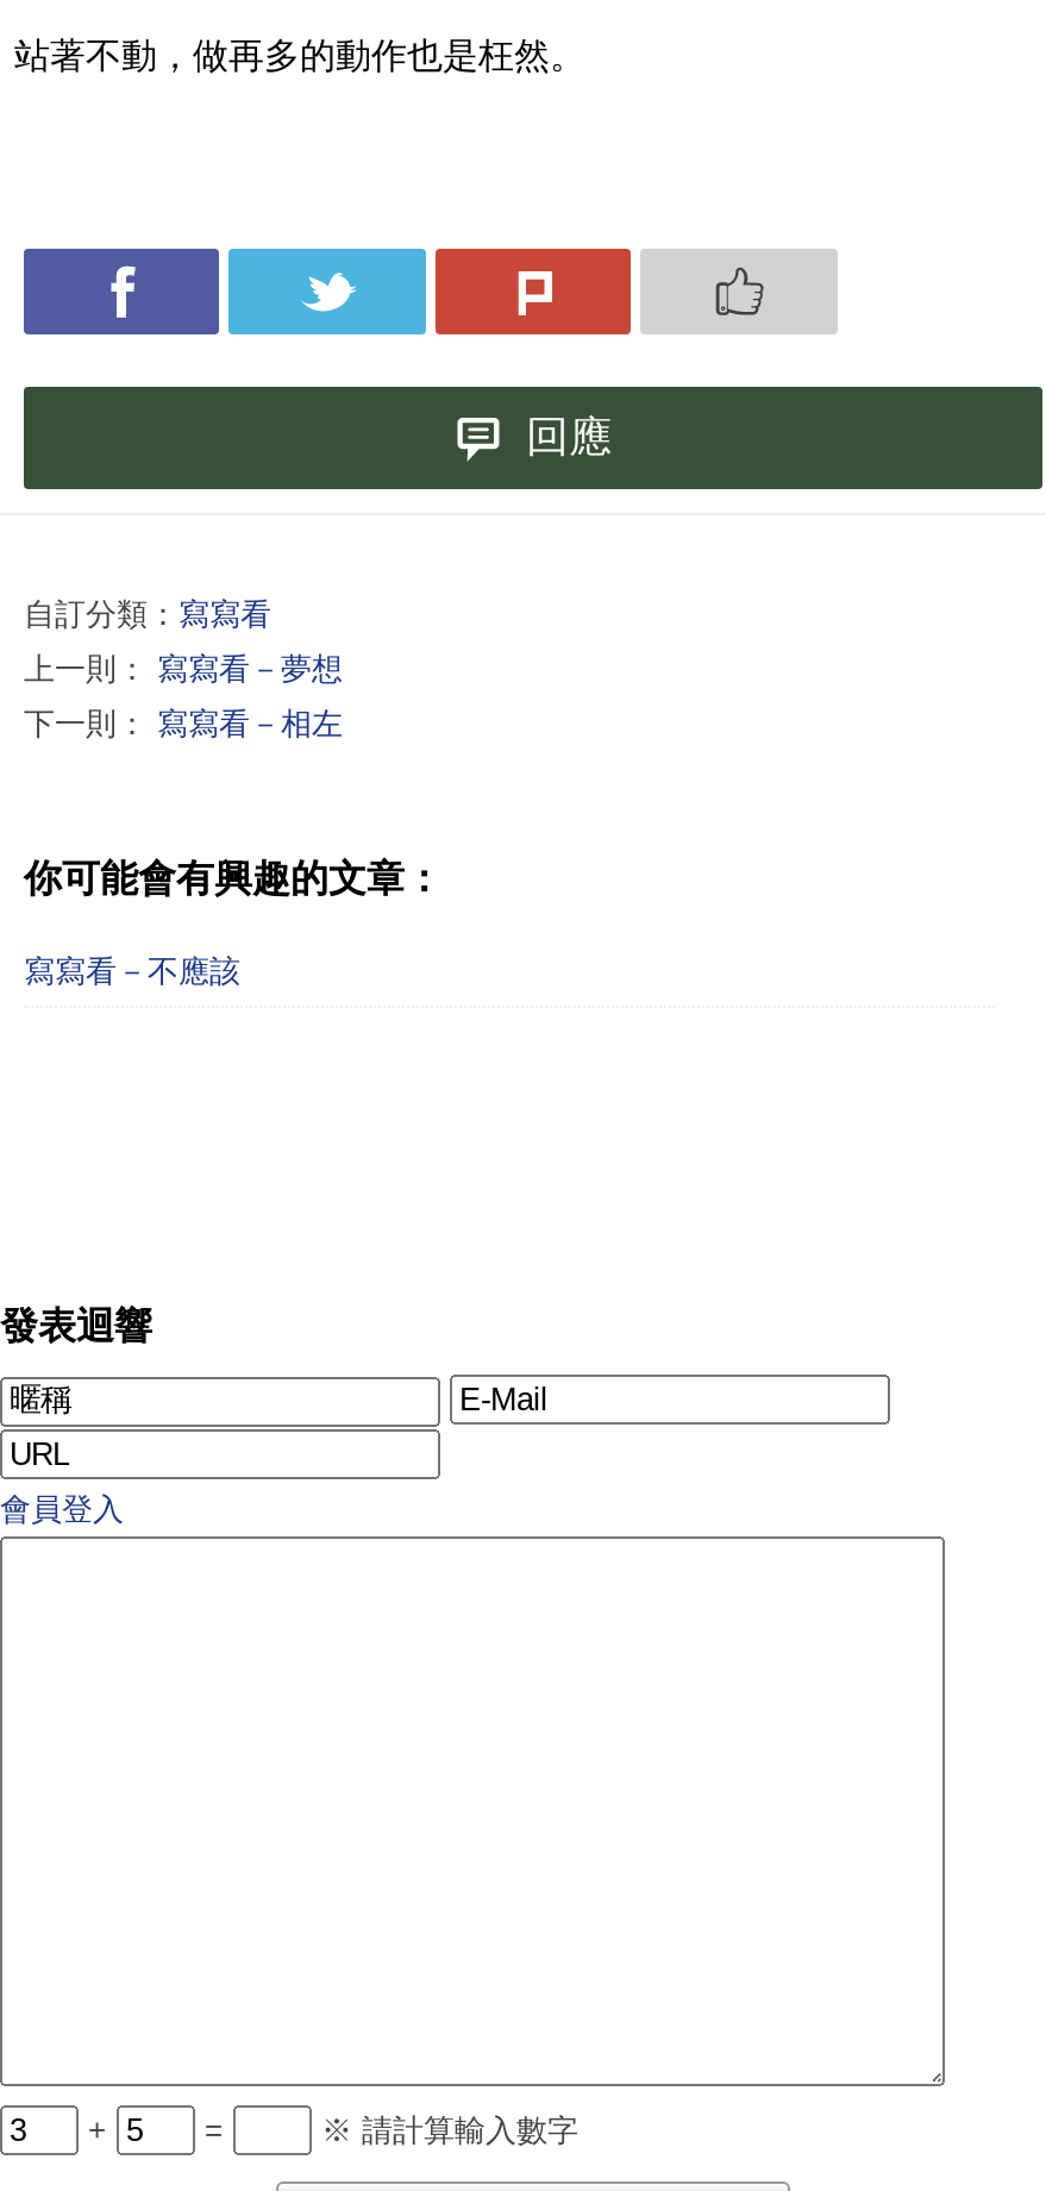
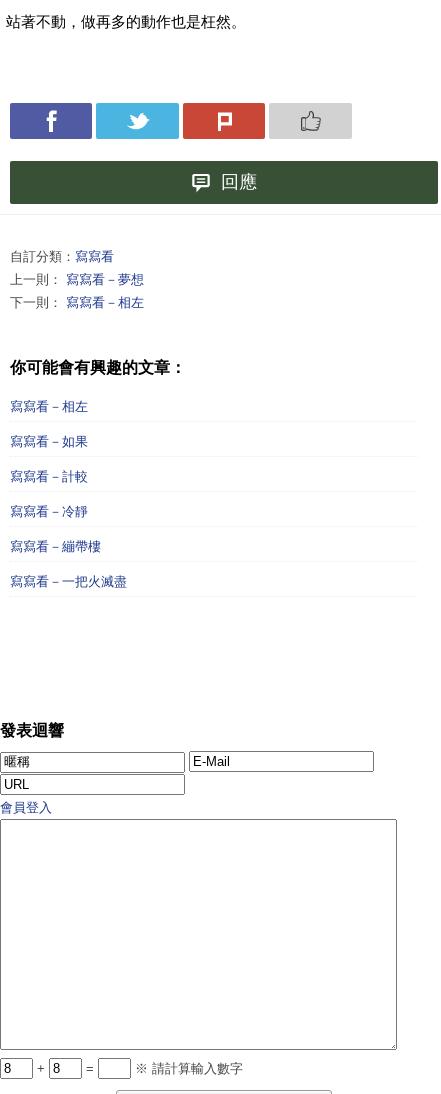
- 寫寫看－不應該
+ 寫寫看－相左
+ 寫寫看－如果
+ 寫寫看－計較
+ 寫寫看－冷靜
+ 寫寫看－繃帶樓
+ 寫寫看－一把火滅盡
